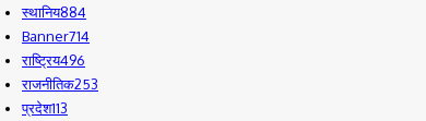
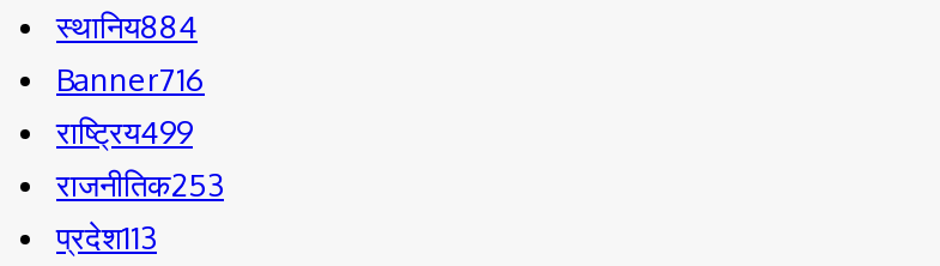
- Banner714
+ Banner716

- राष्ट्रिय496
+ राष्ट्रिय499
